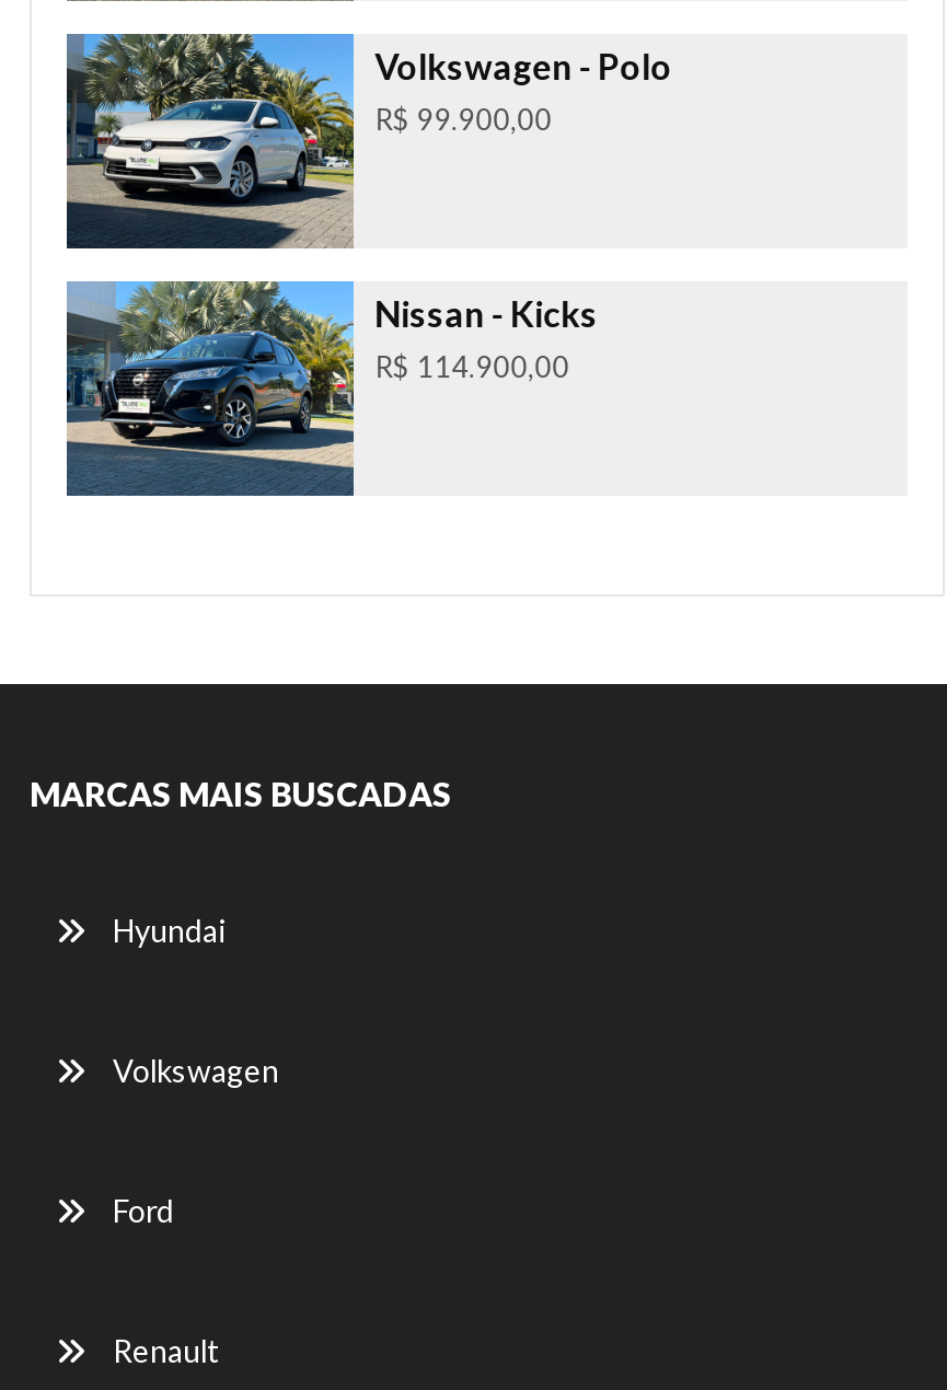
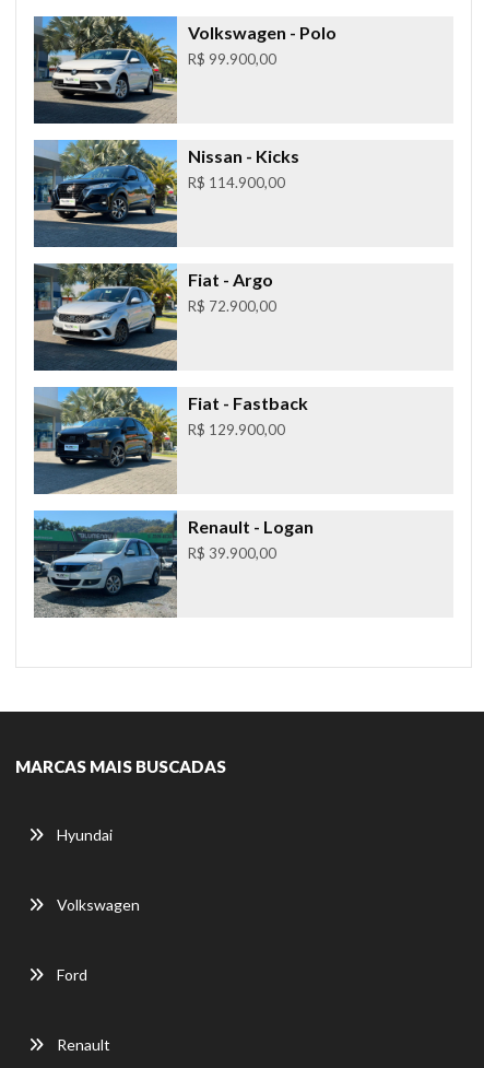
+ [image]
+ Fiat - Argo
+ R$ 72.900,00

+ [image]
+ Fiat - Fastback
+ R$ 129.900,00

+ [image]
+ Renault - Logan
+ R$ 39.900,00
